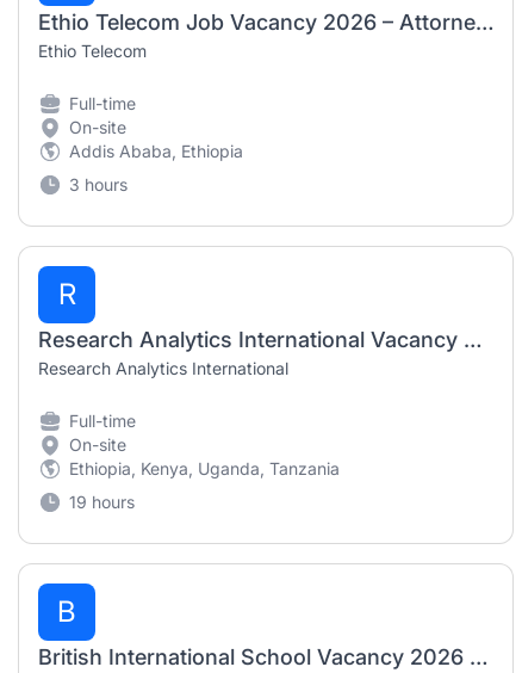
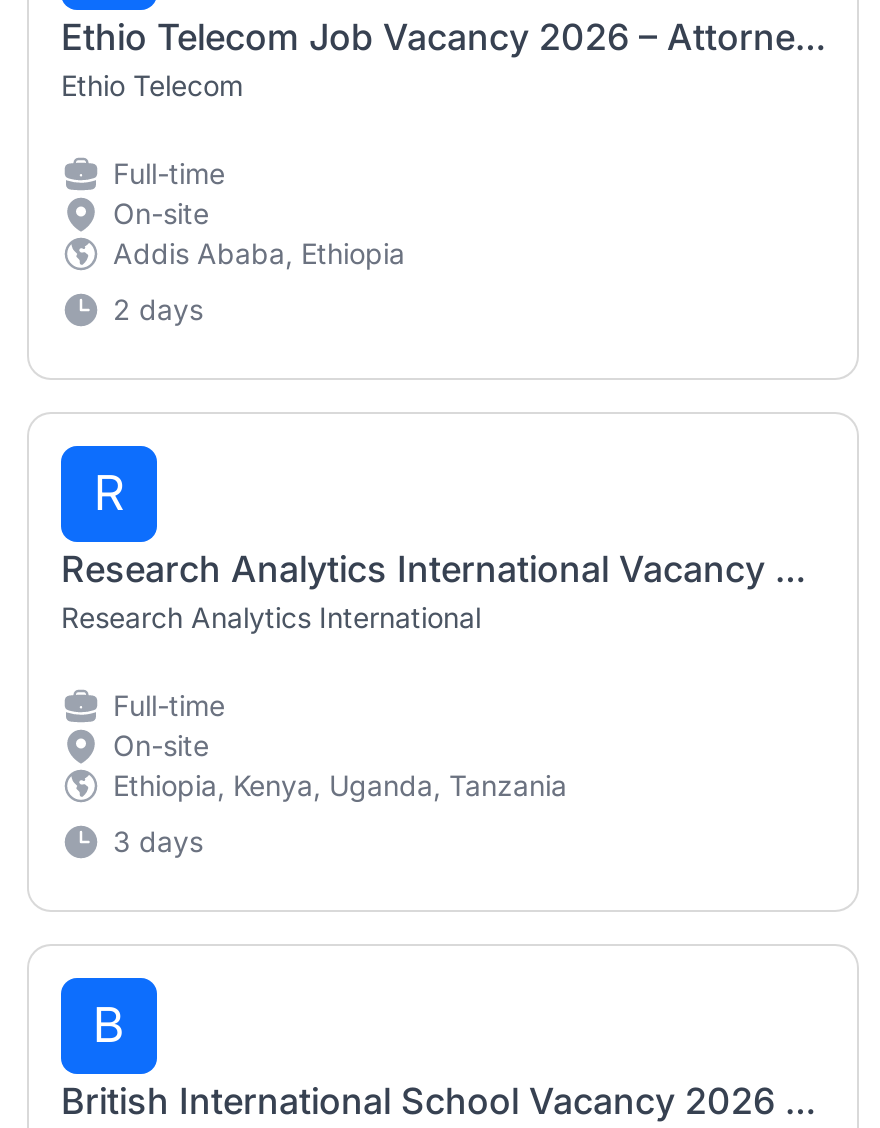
- 3 hours
+ 2 days

- 19 hours
+ 3 days
